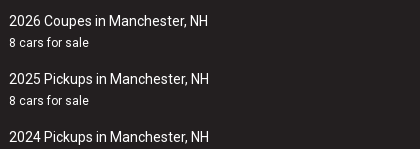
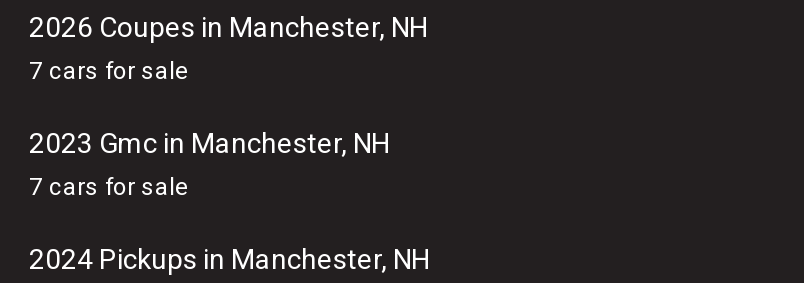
- 8 cars for sale
+ 7 cars for sale

- 2025 Pickups in Manchester, NH
+ 2023 Gmc in Manchester, NH

- 8 cars for sale
+ 7 cars for sale
